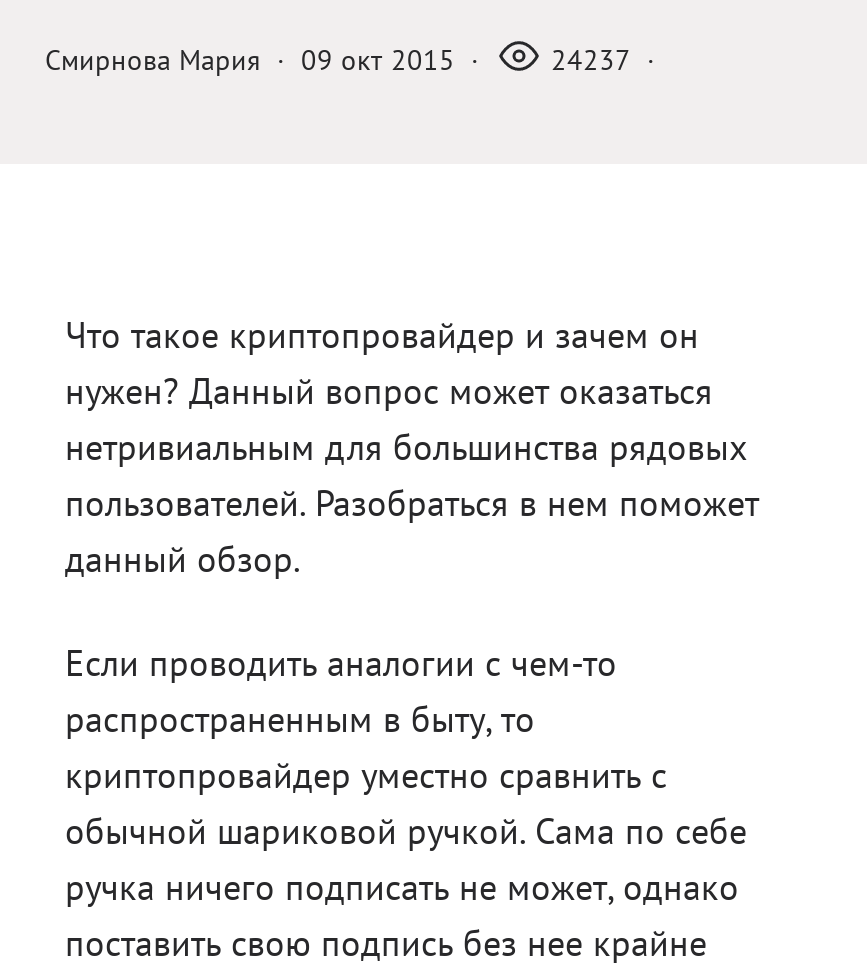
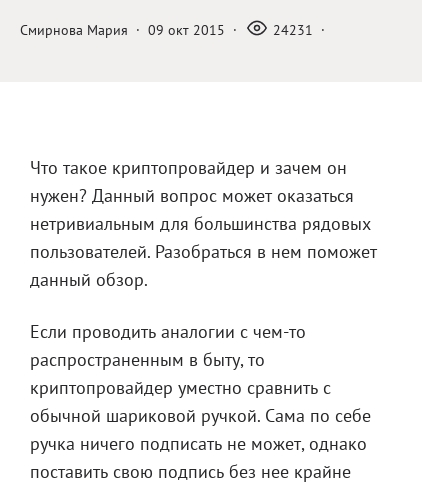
- Смирнова Мария · 09 окт 2015 · 24237 ·
+ Смирнова Мария · 09 окт 2015 · 24231 ·
